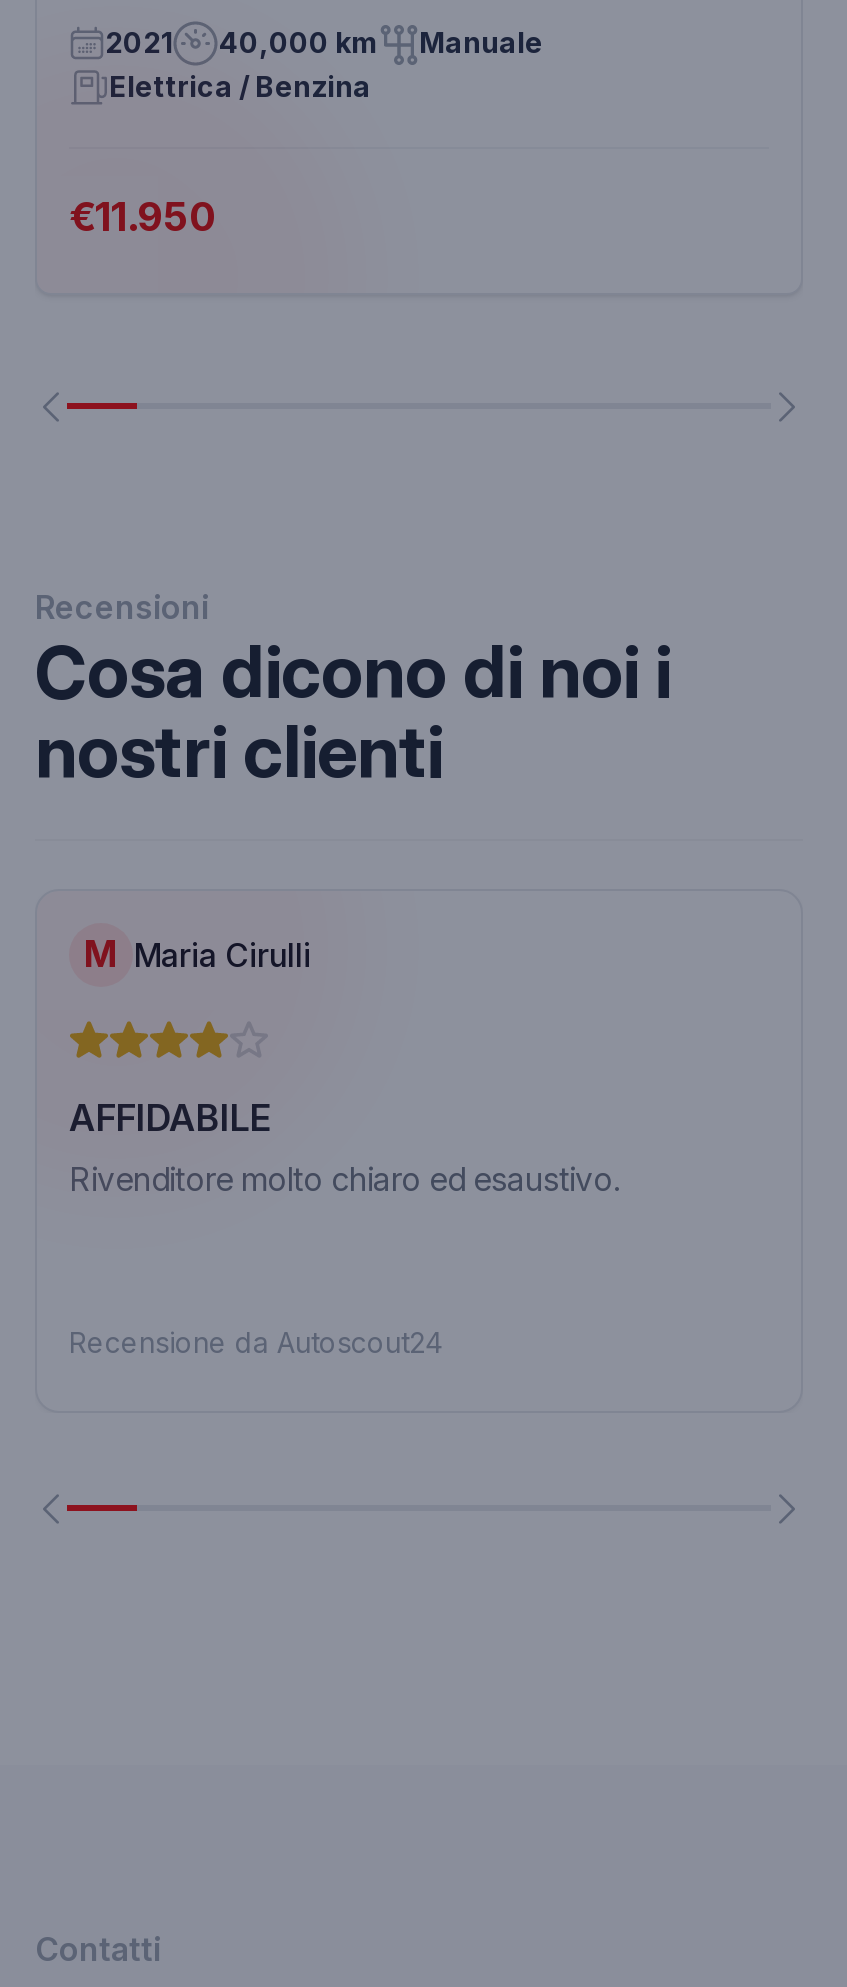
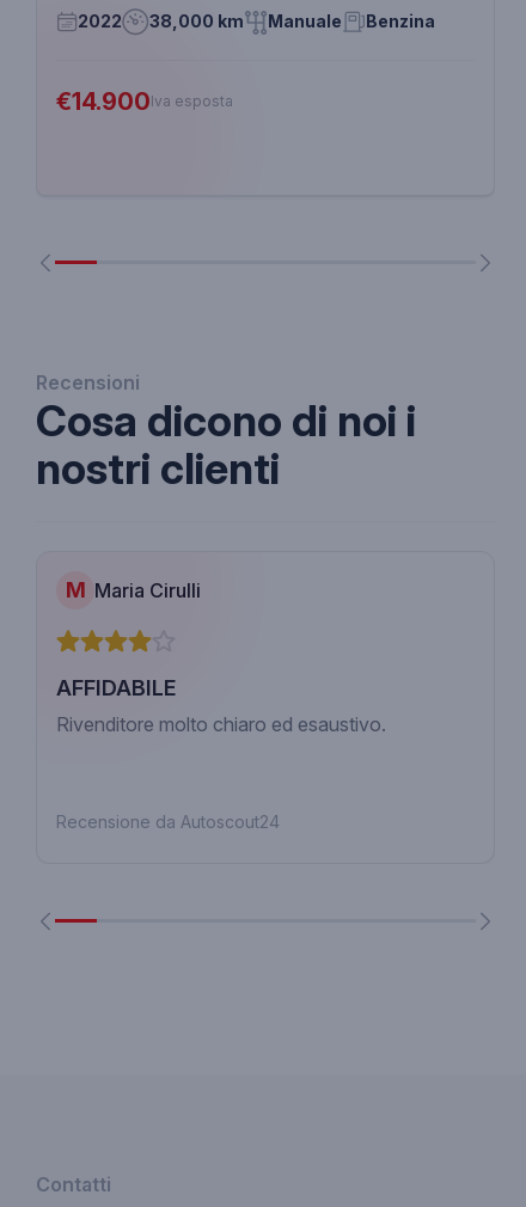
- 2021
- 40,000 km
+ 2022
+ 38,000 km

- Elettrica / Benzina
+ Benzina

- €11.950
+ €14.900Iva esposta
